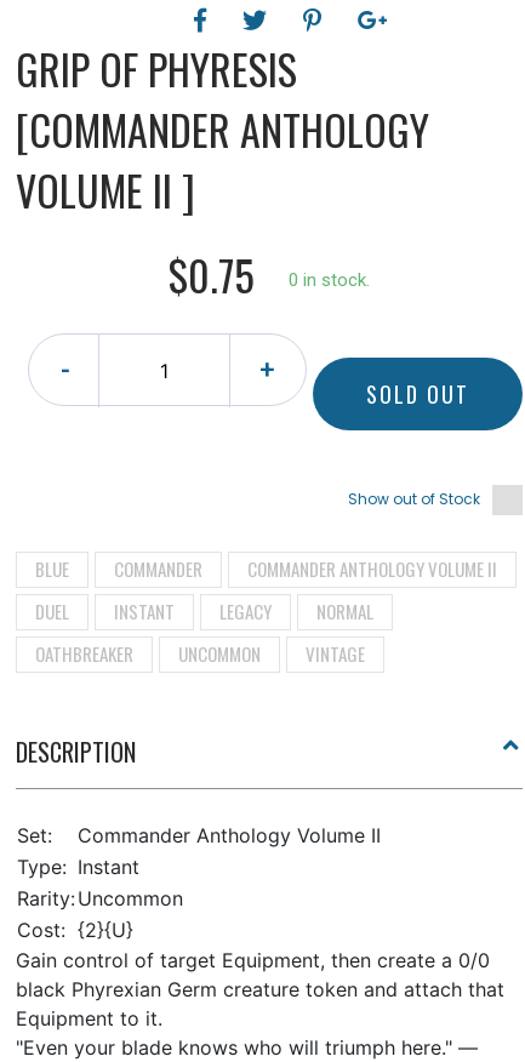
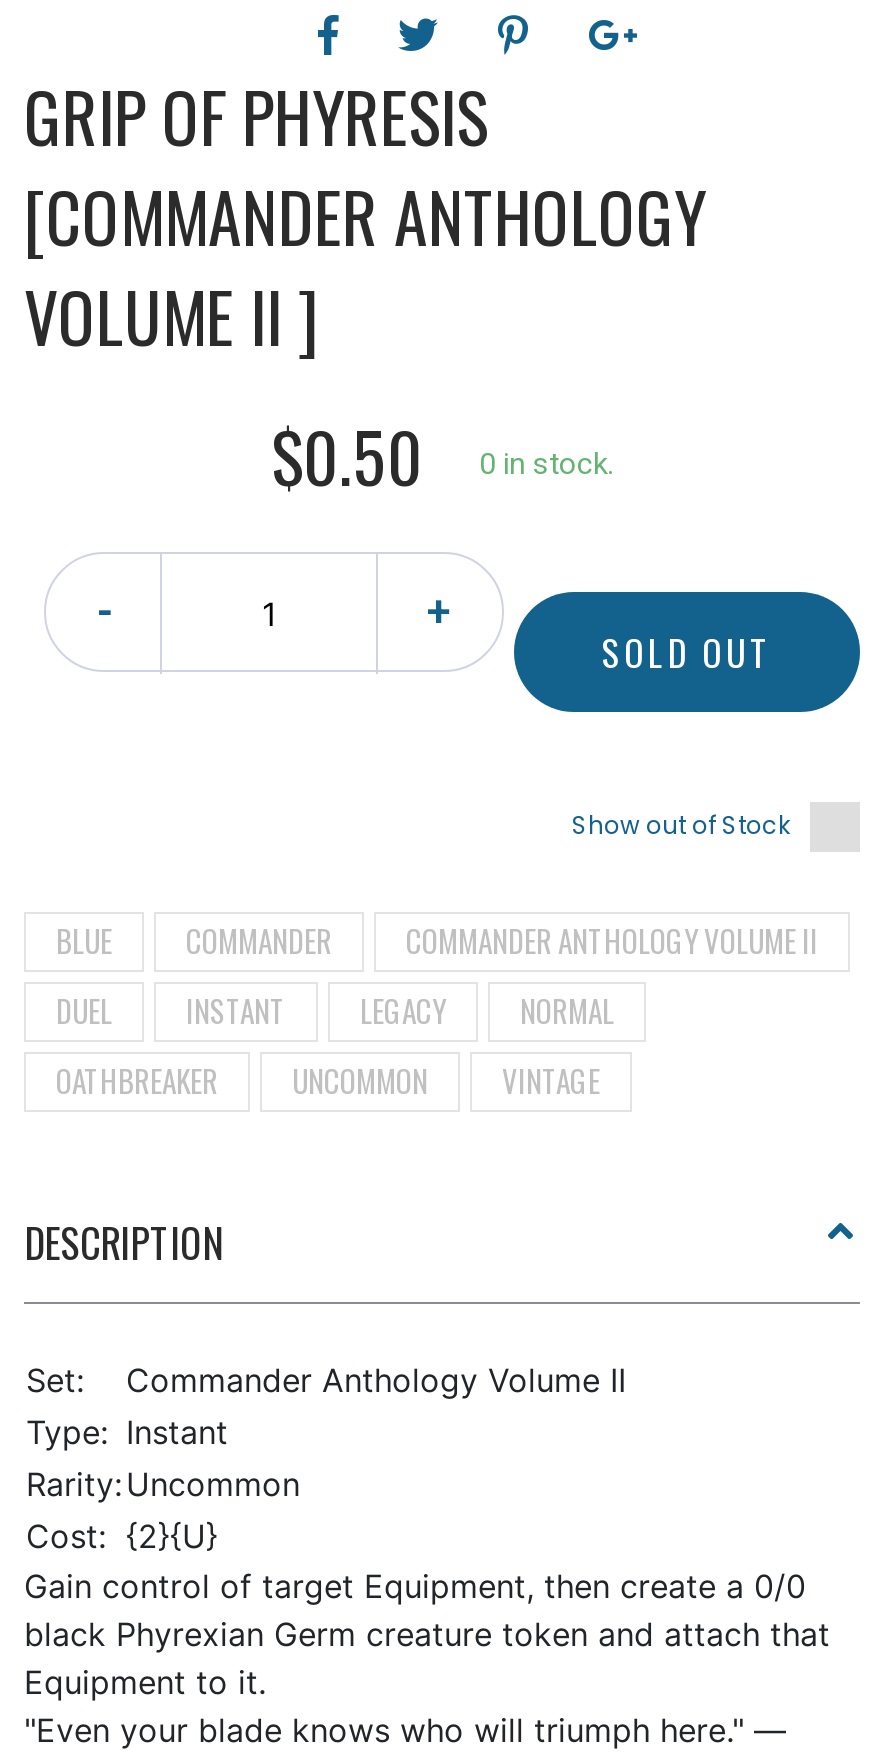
- $0.75 0 in stock.
+ $0.50 0 in stock.
